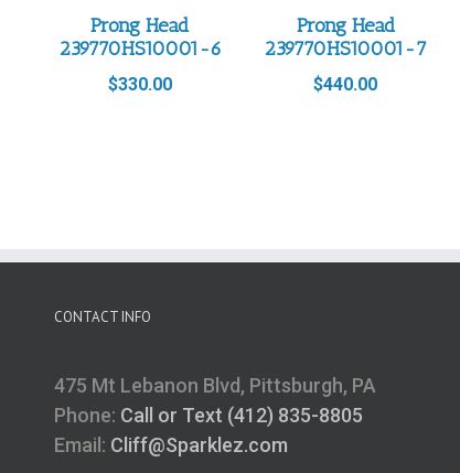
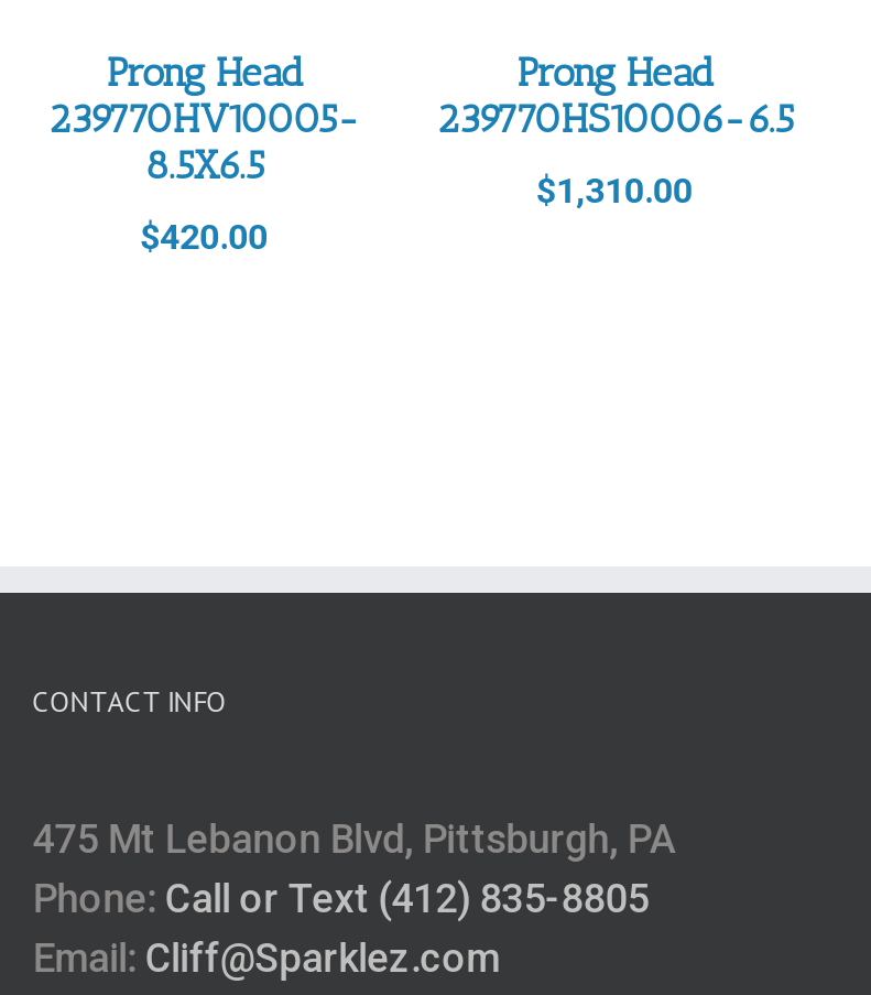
- 239770HS10001-6
+ 239770HV10005-
+ 8.5X6.5

- 239770HS10001-7
+ 239770HS10006-6.5

- $330.00
+ $420.00

- $440.00
+ $1,310.00
